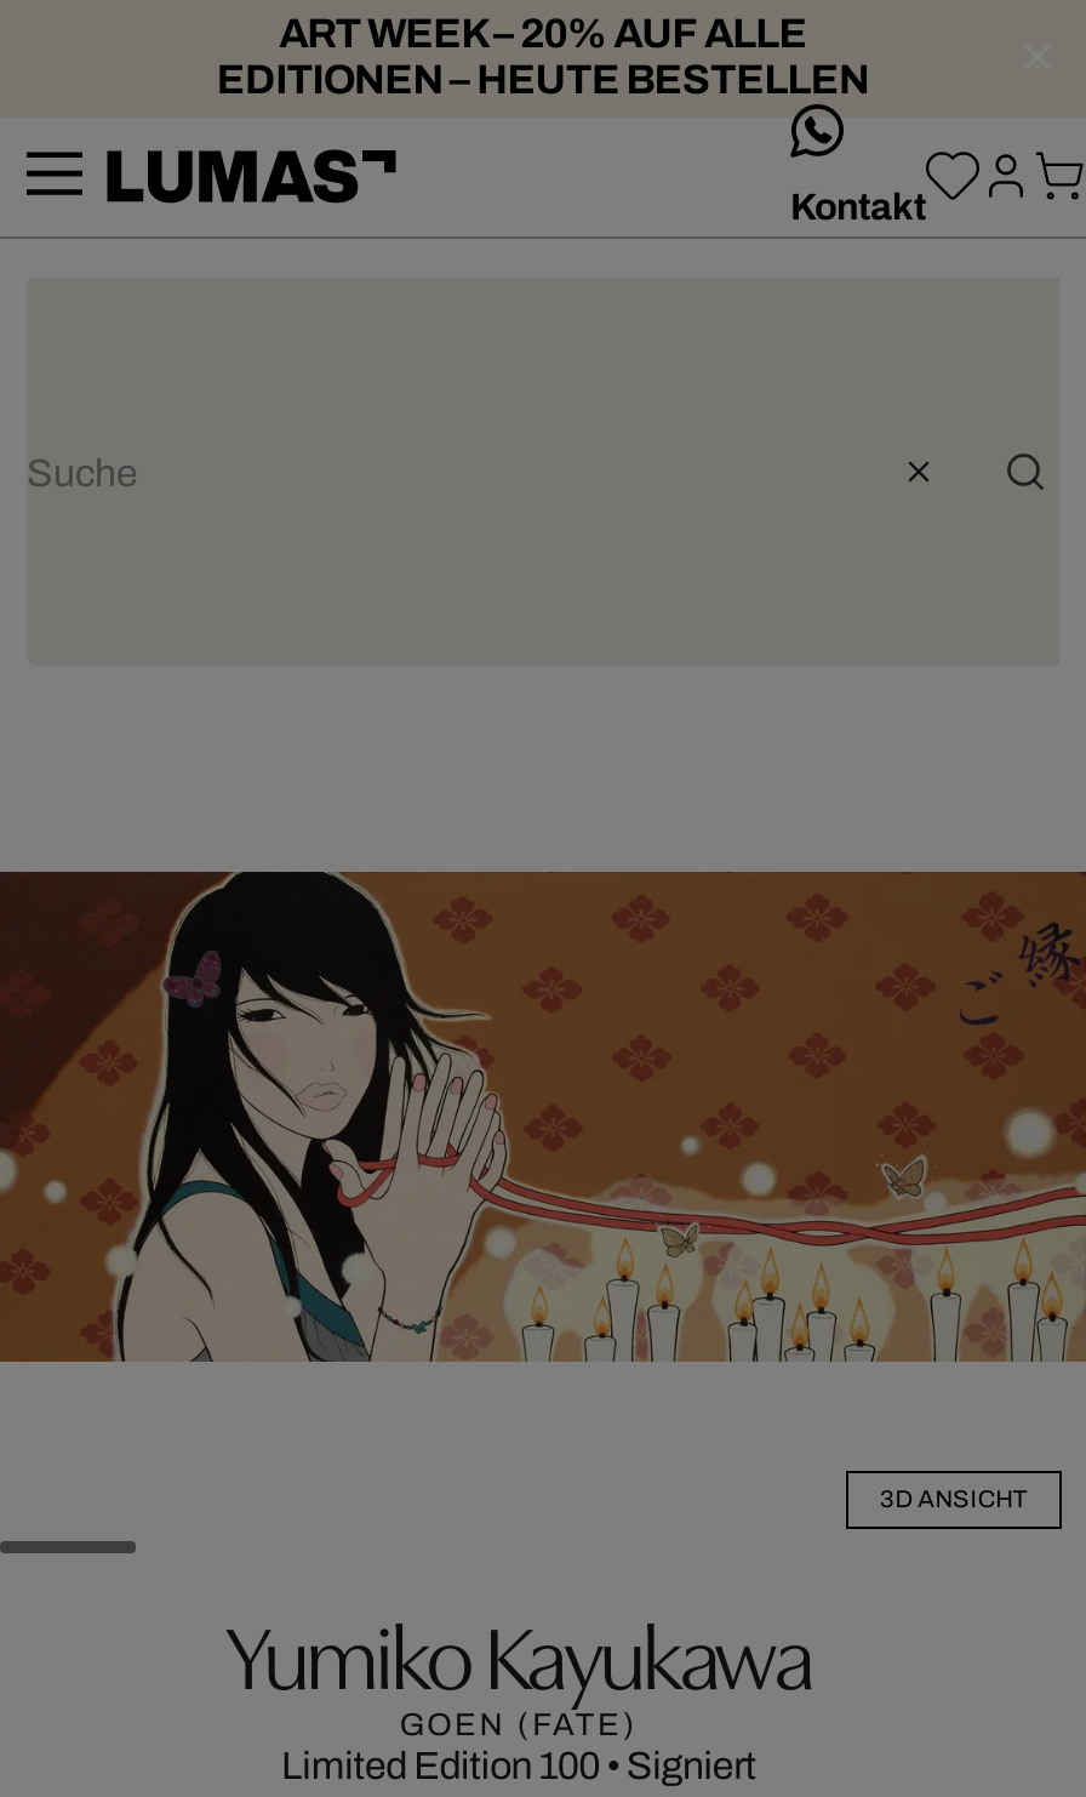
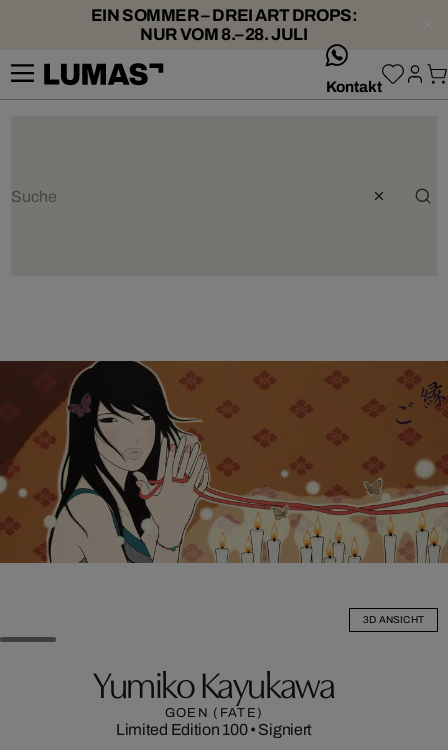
- ART WEEK – 20% AUF ALLE
- EDITIONEN – HEUTE BESTELLEN
+ EIN SOMMER – DREI ART DROPS:
+ NUR VOM 8.–28. JULI
